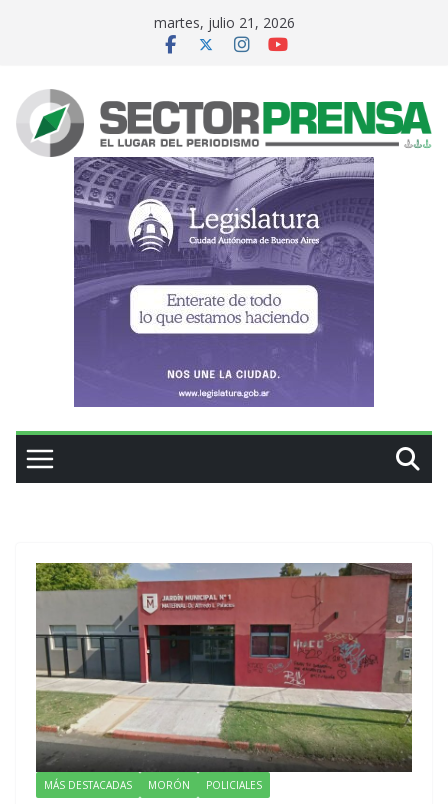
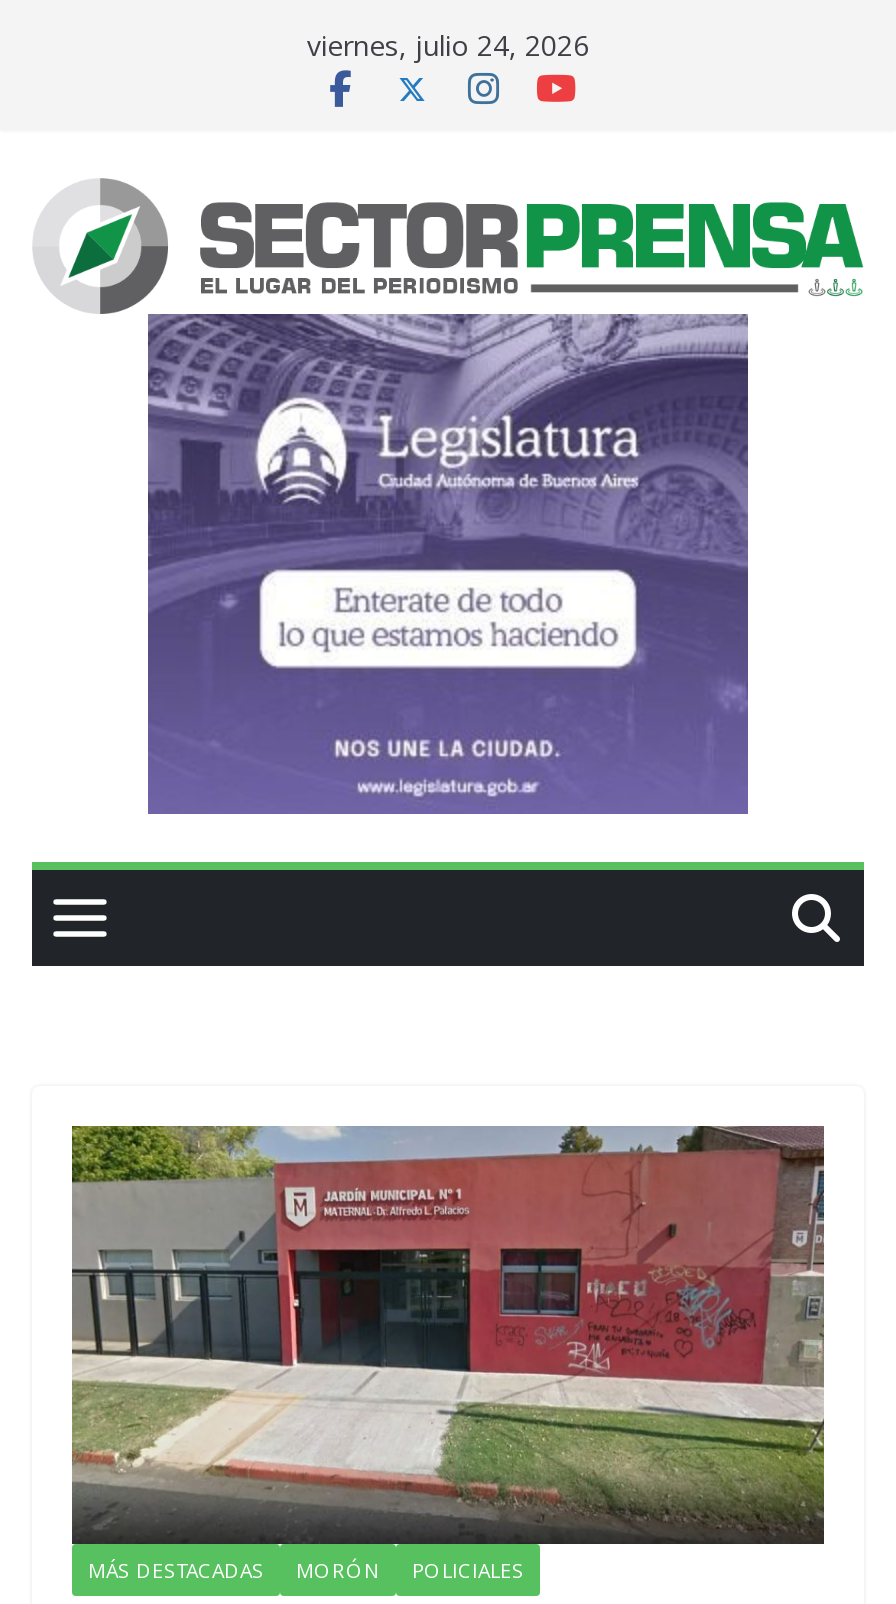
- martes, julio 21, 2026
+ viernes, julio 24, 2026
